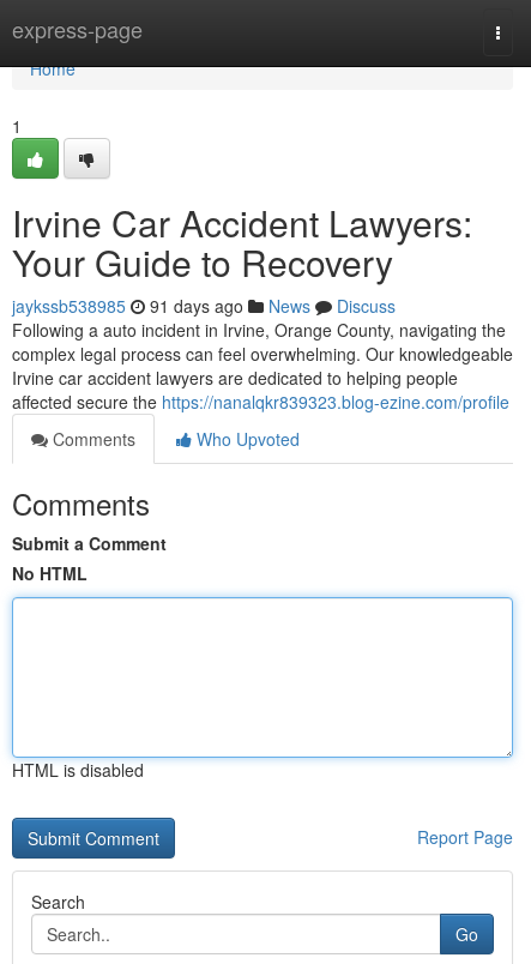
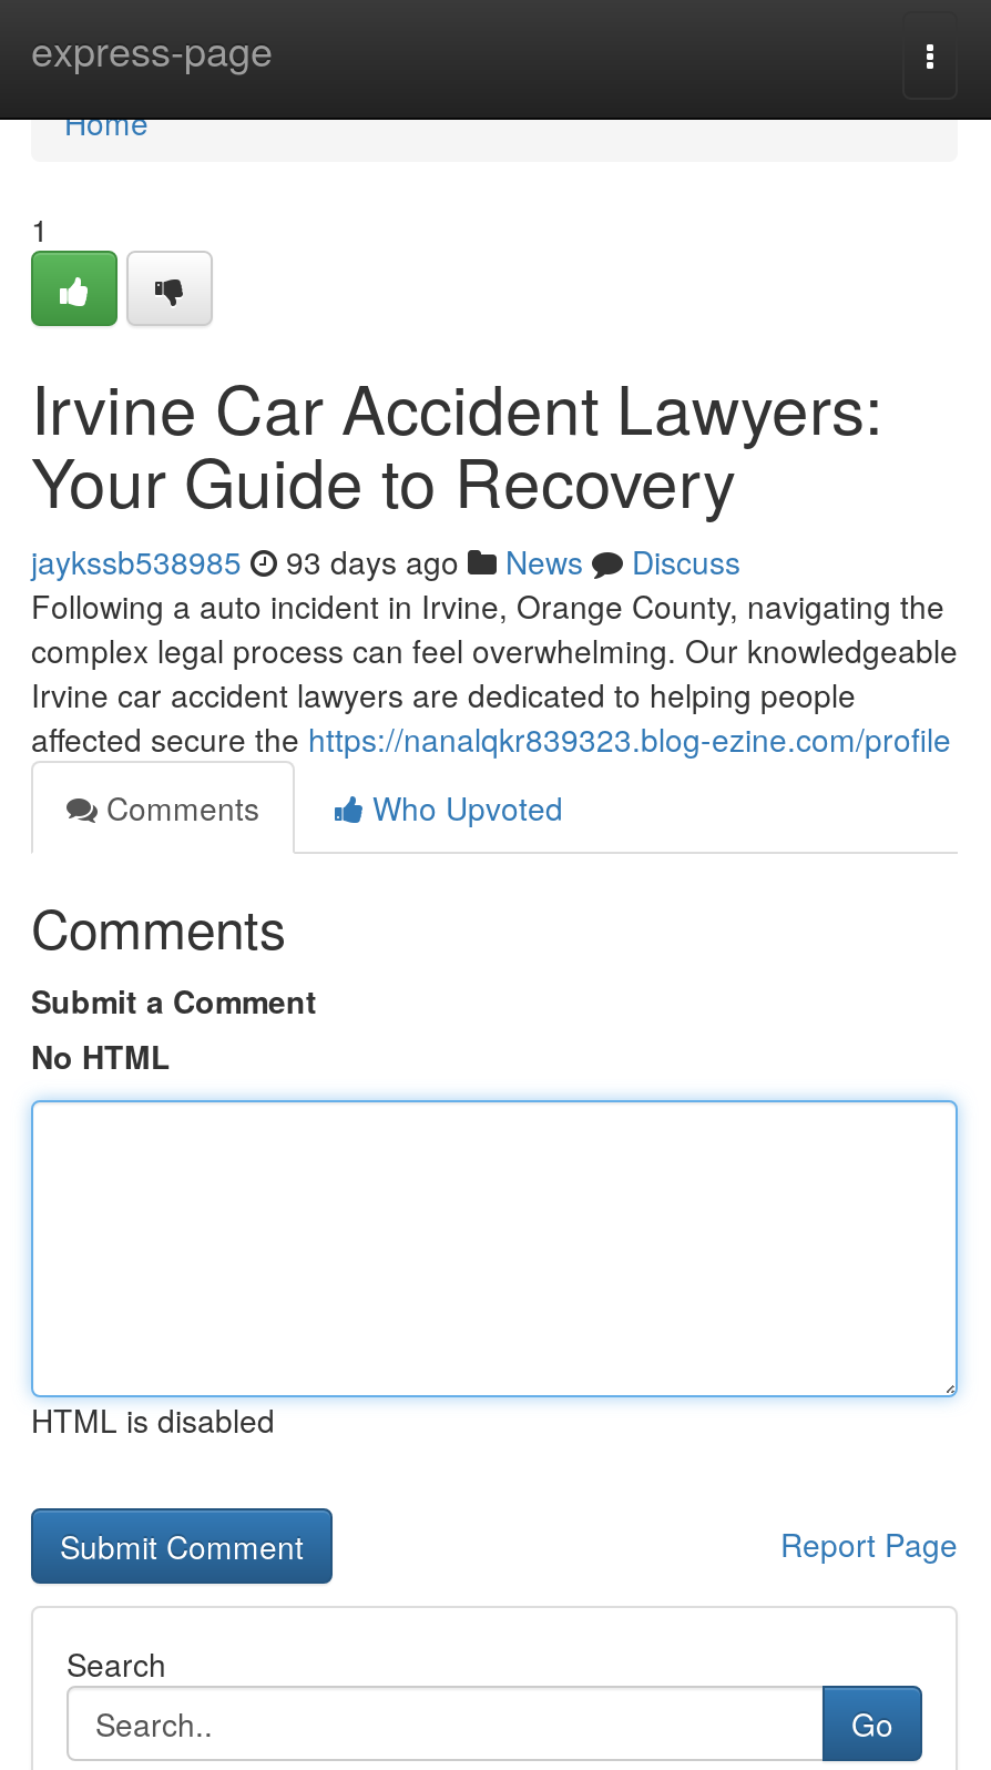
- jaykssb538985 91 days ago News Discuss
+ jaykssb538985 93 days ago News Discuss
